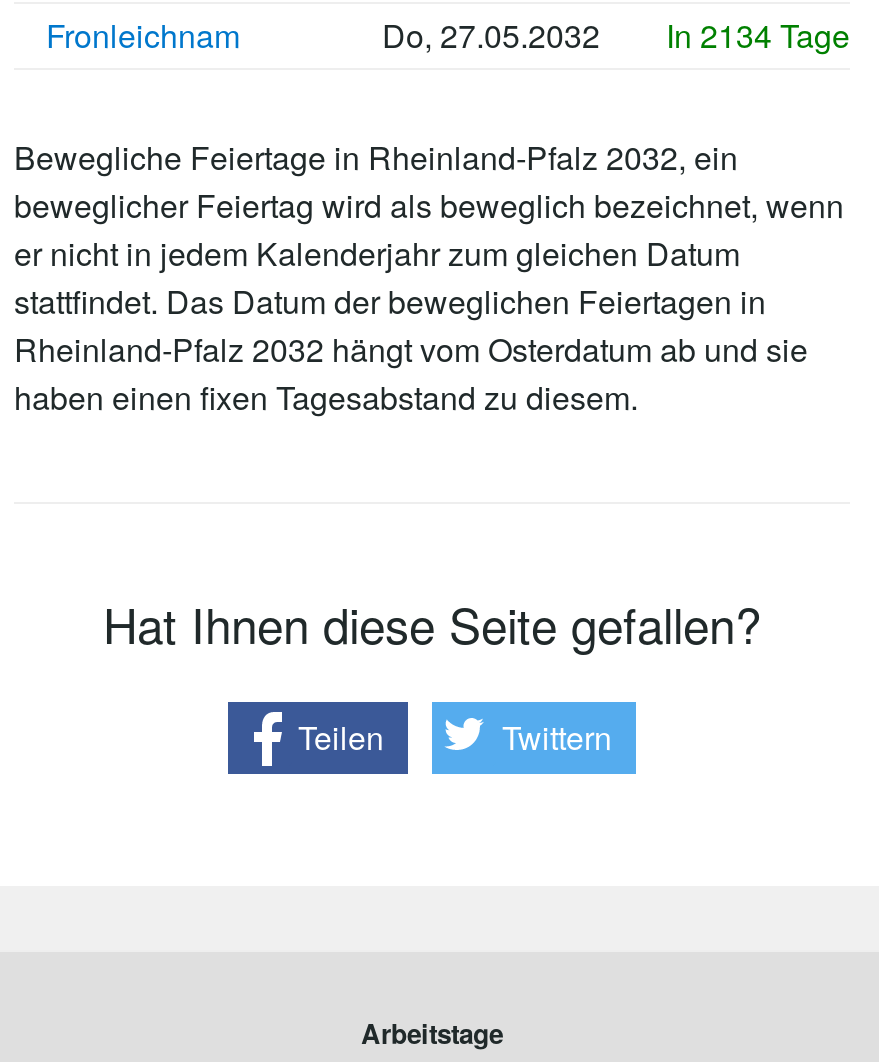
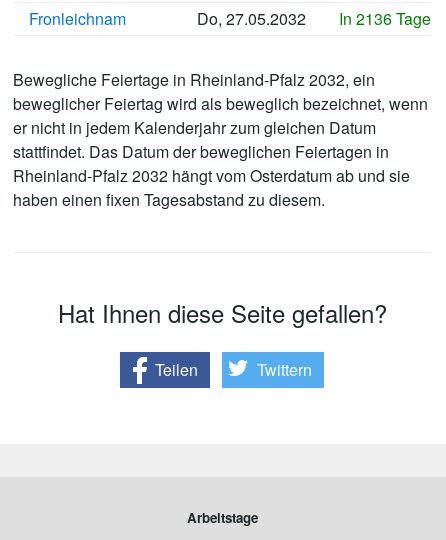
- Do, 27.05.2032 In 2134 Tagen
+ Do, 27.05.2032 In 2136 Tagen
